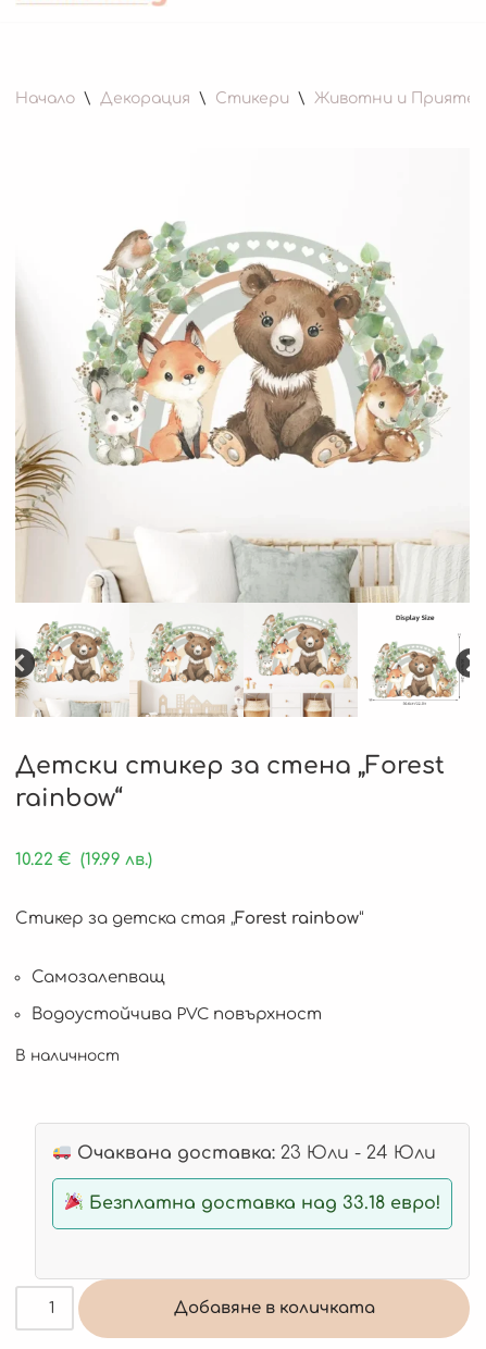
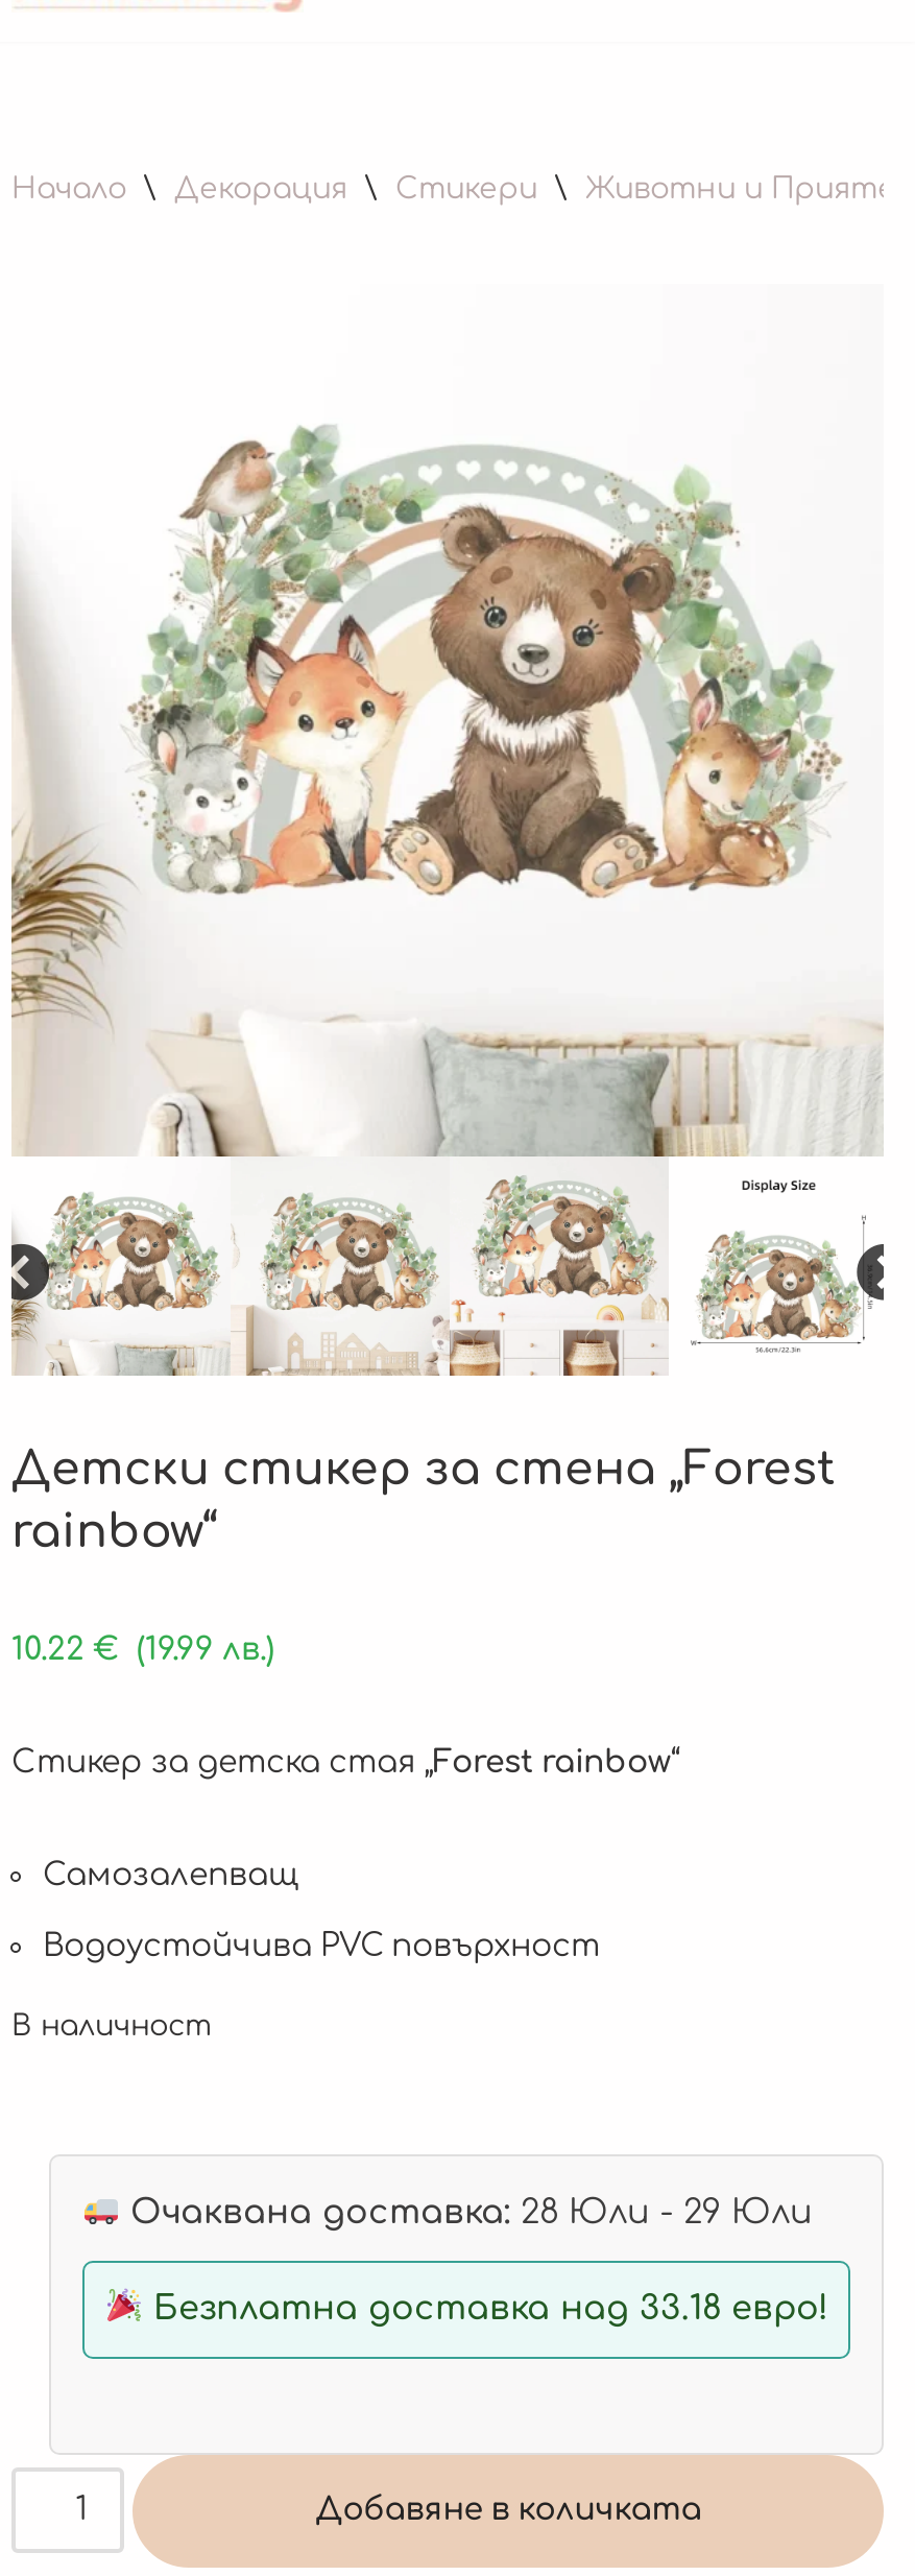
- Очаквана доставка: 23 Юли - 24 Юли
+ Очаквана доставка: 28 Юли - 29 Юли
